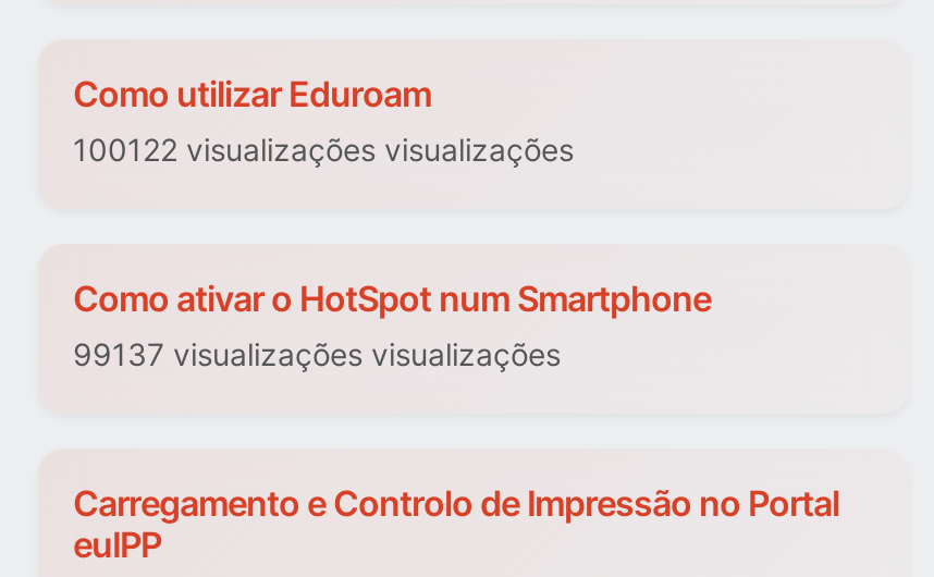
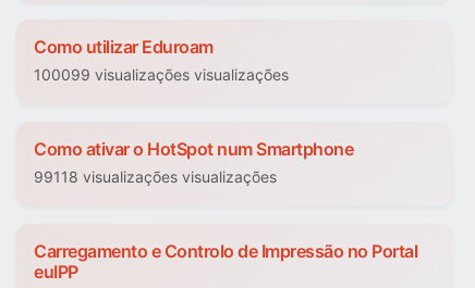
- 100122 visualizações visualizações
+ 100099 visualizações visualizações

- 99137 visualizações visualizações
+ 99118 visualizações visualizações
